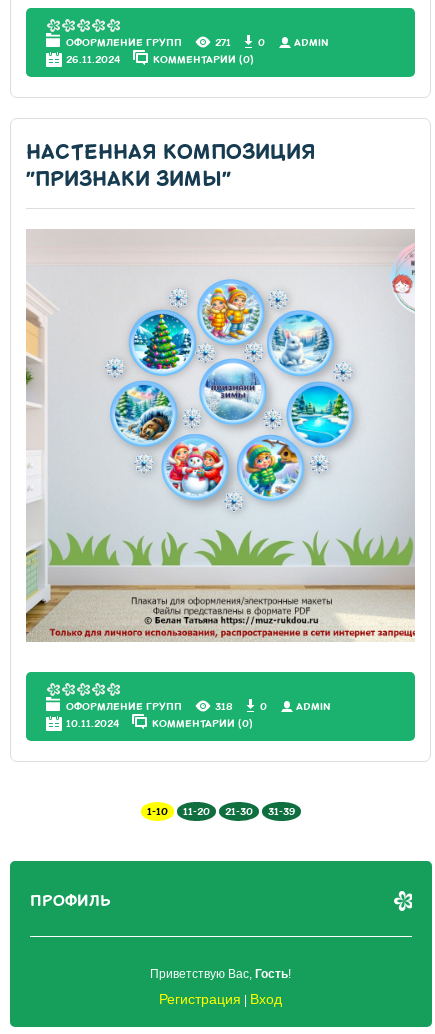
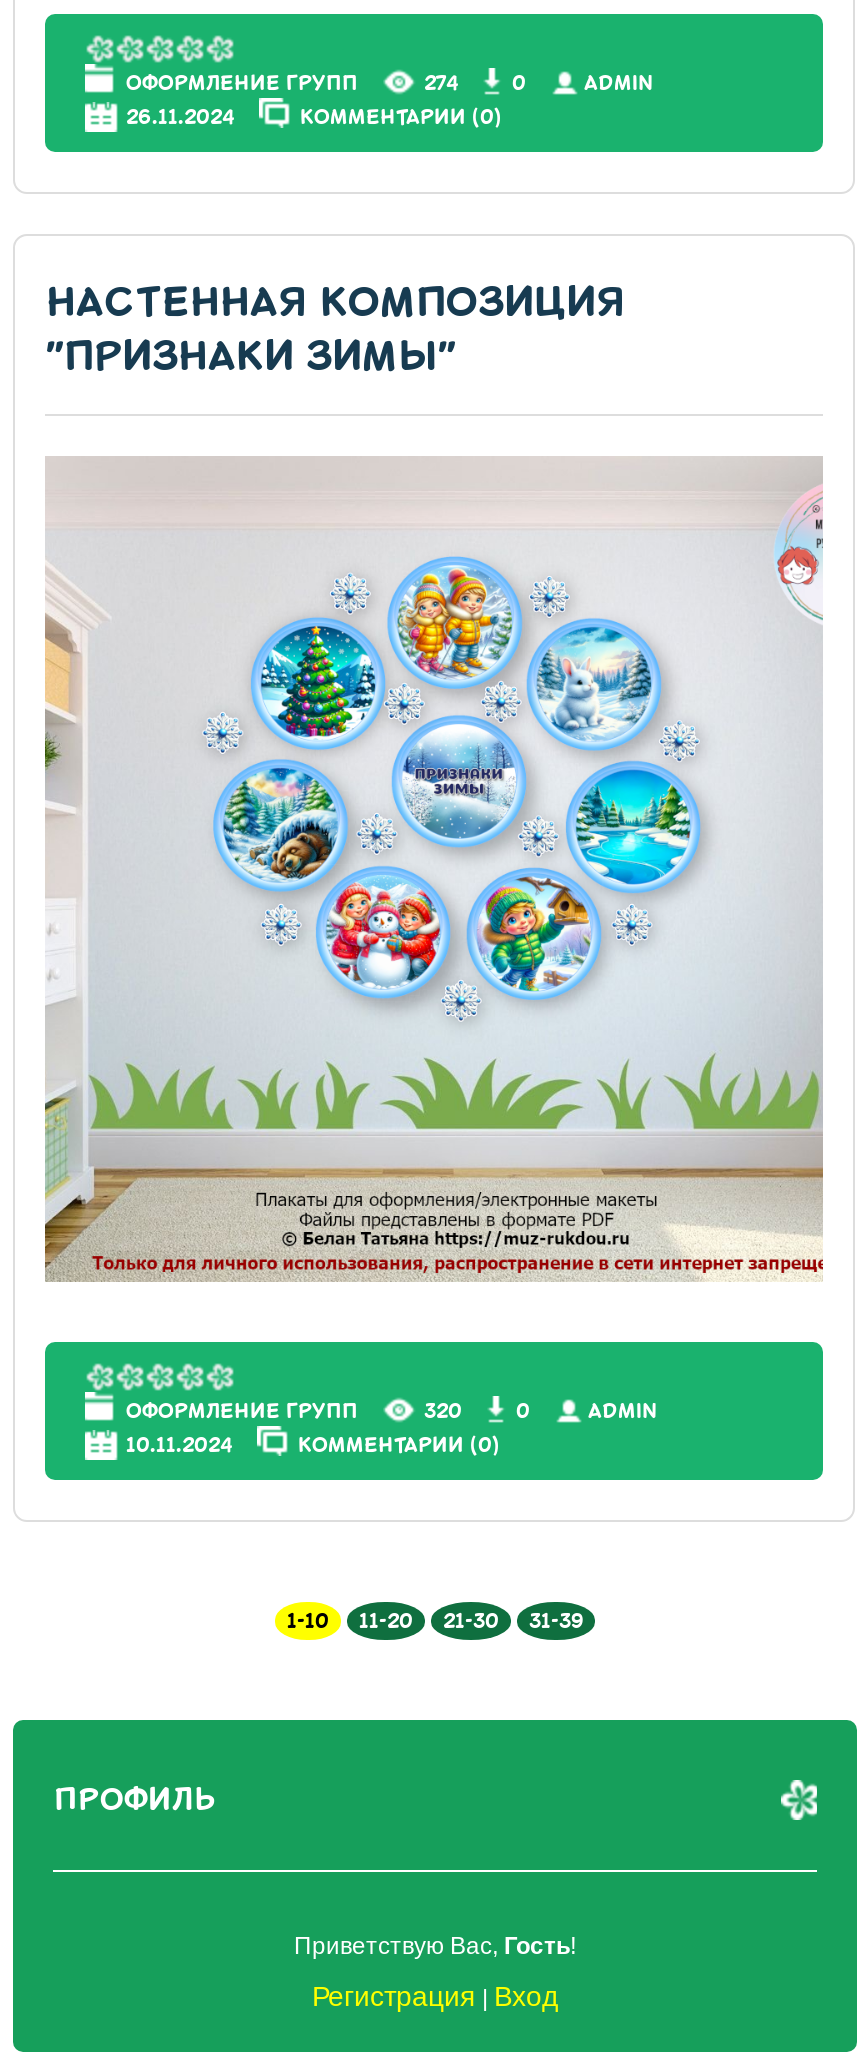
- 271
+ 274

- 318
+ 320
